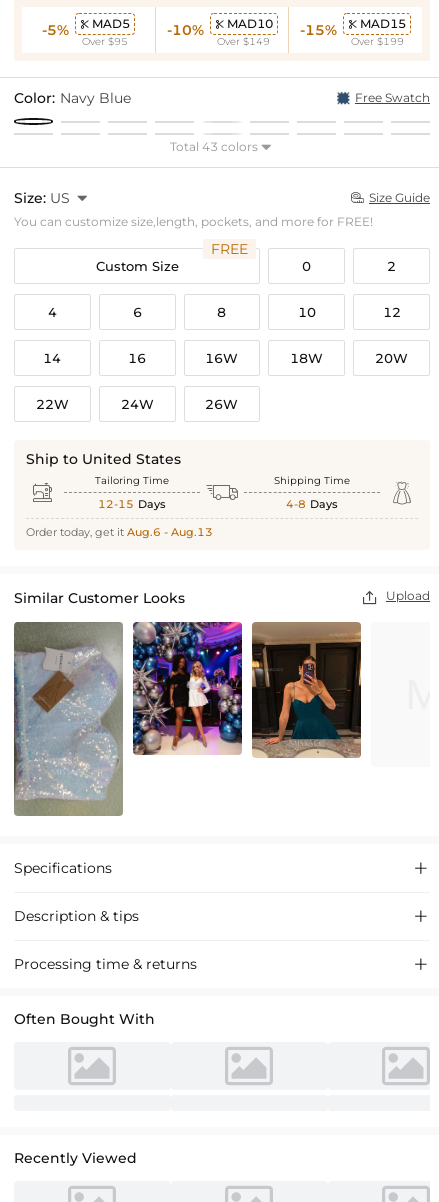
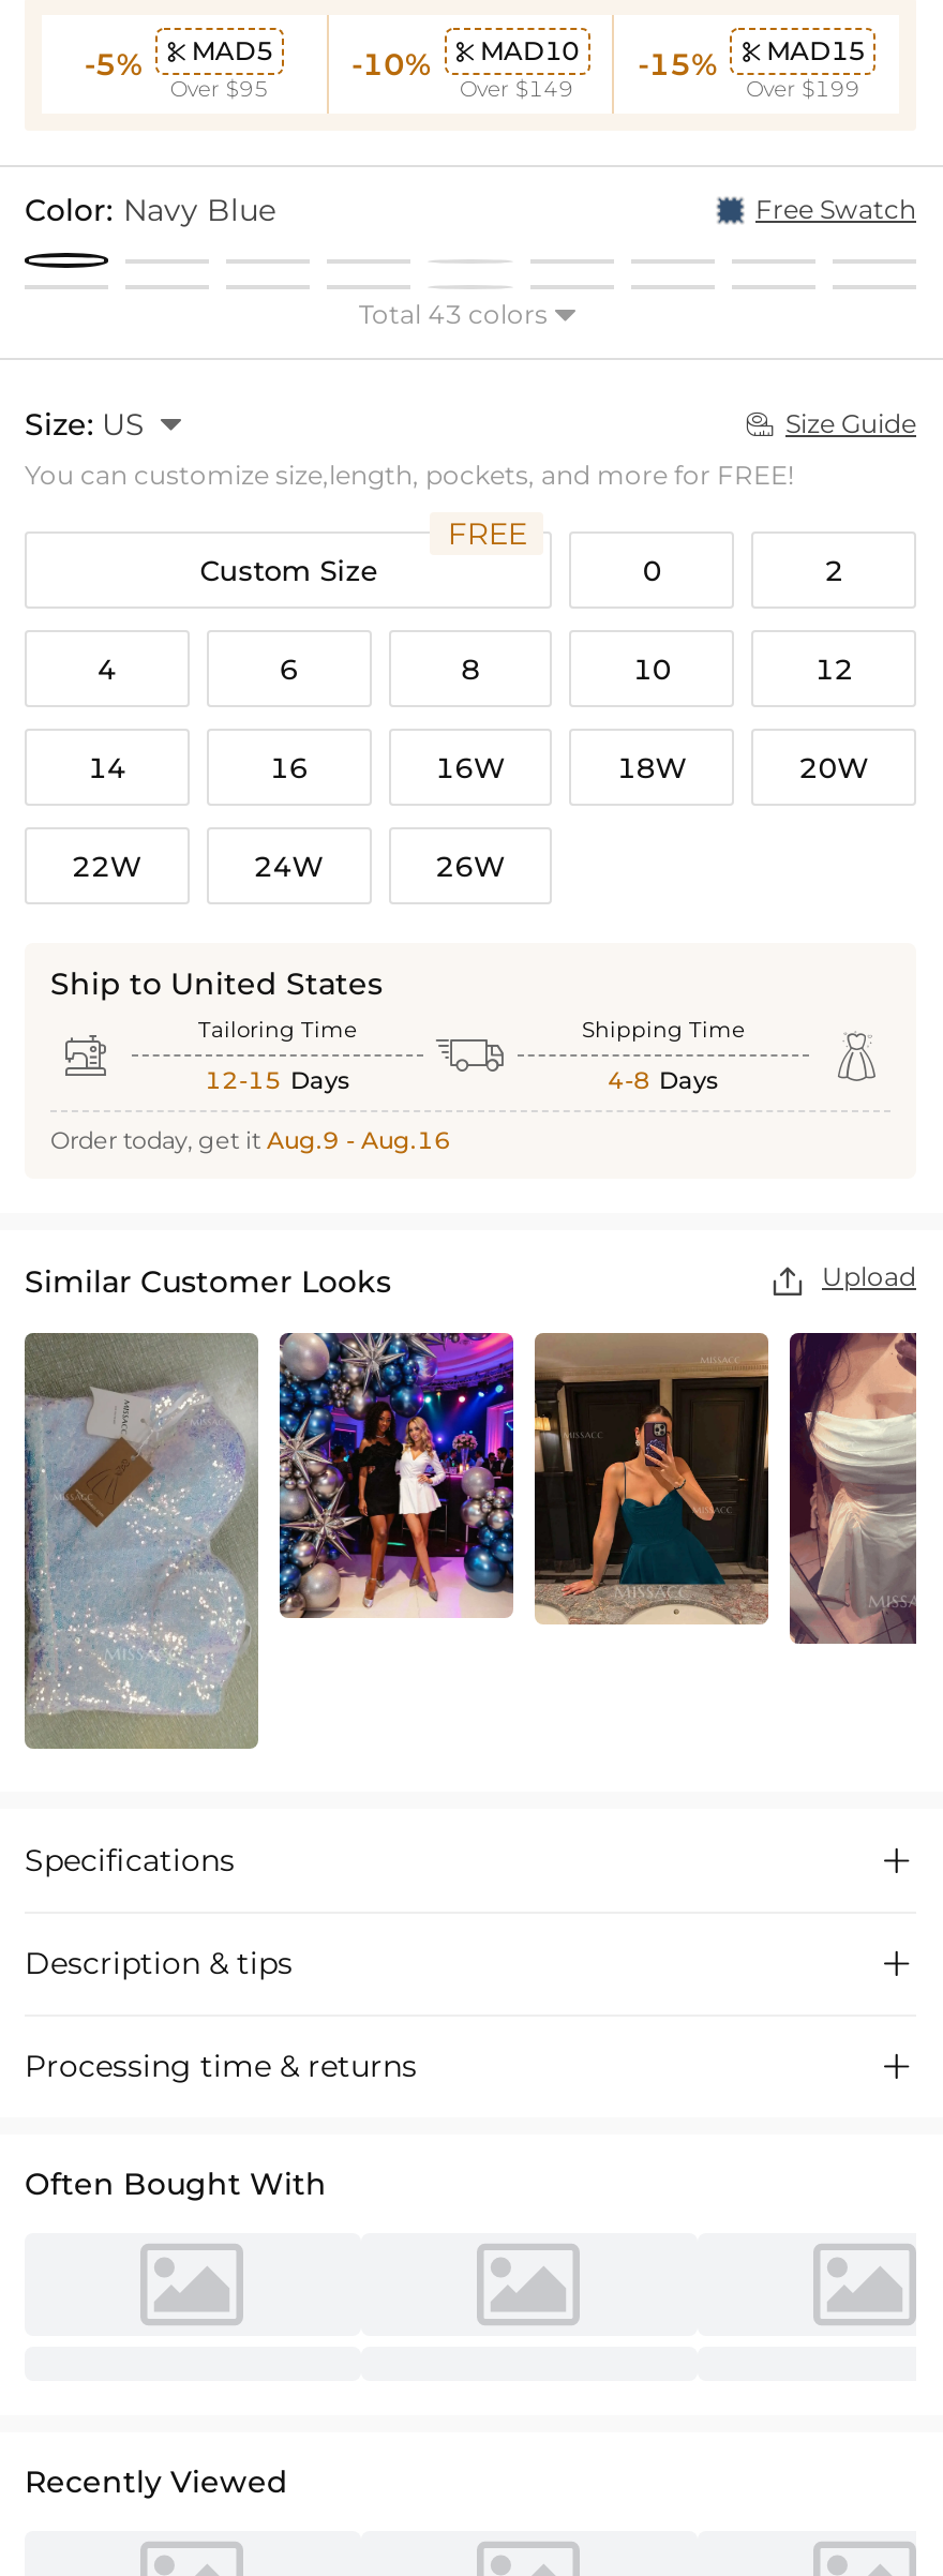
- Order today, get it Aug.6 - Aug.13
+ Order today, get it Aug.9 - Aug.16

+ [image]
